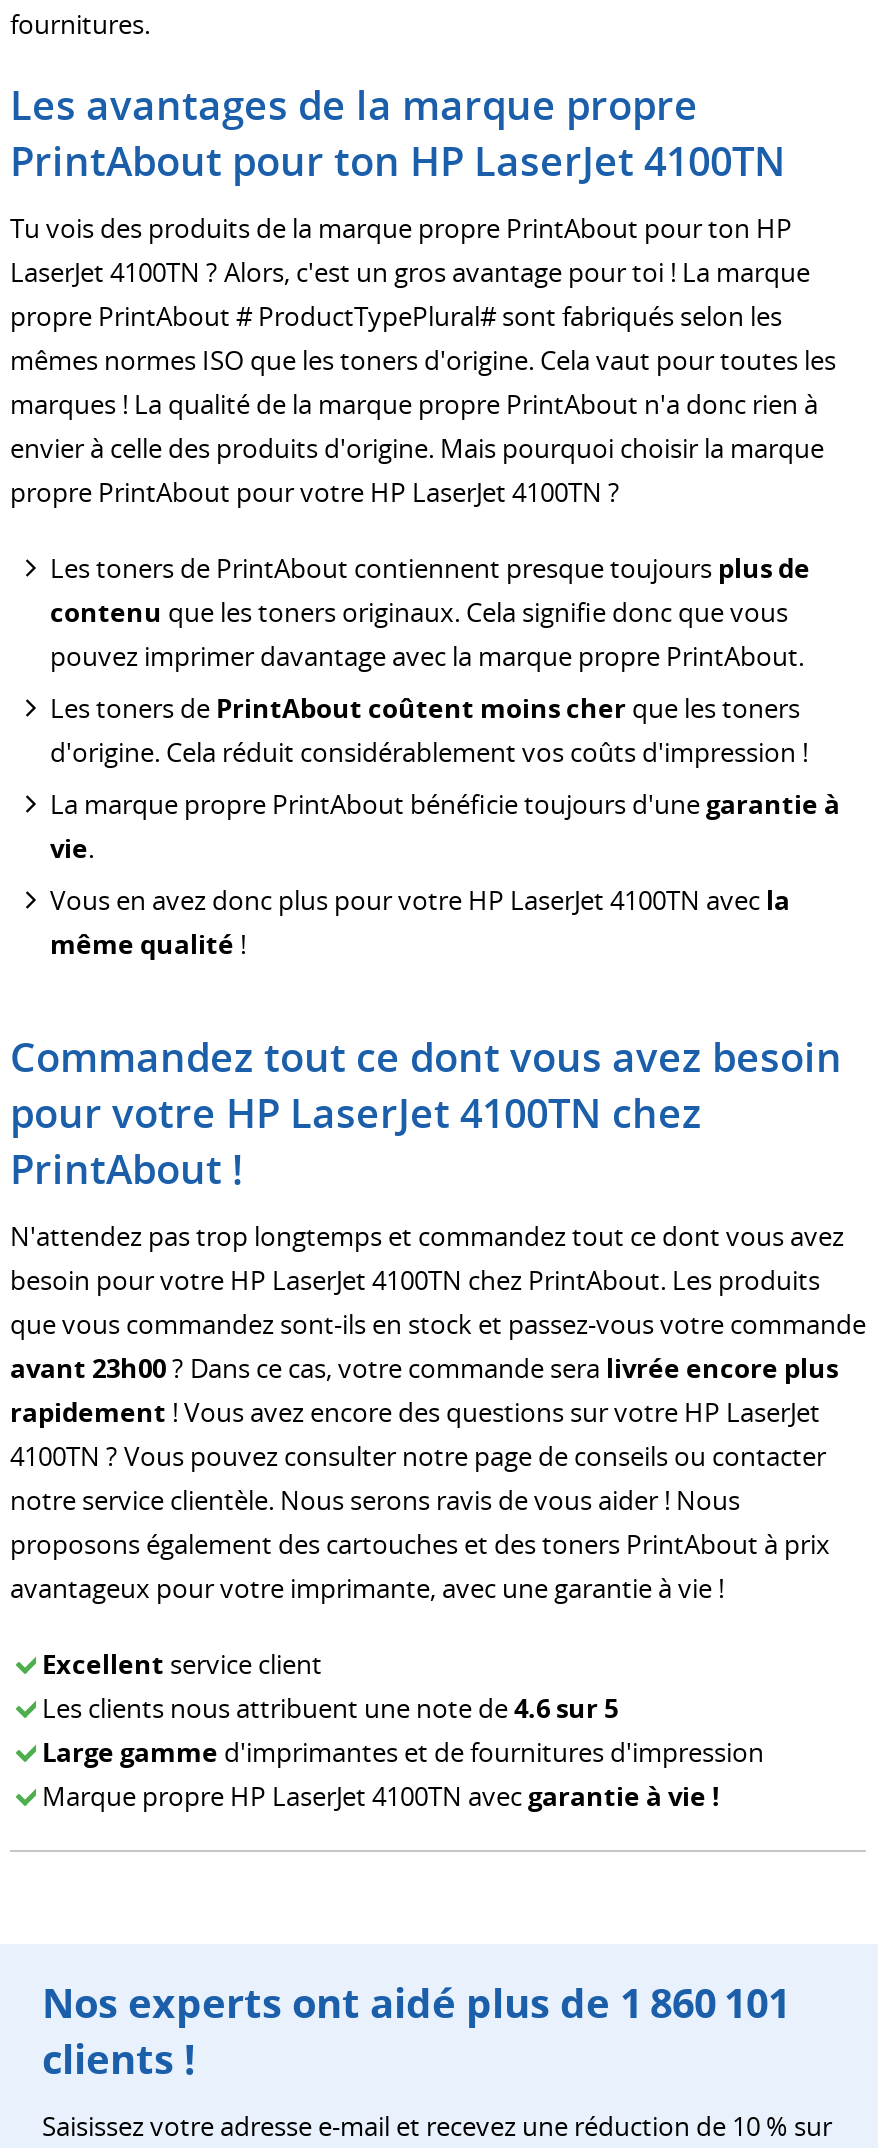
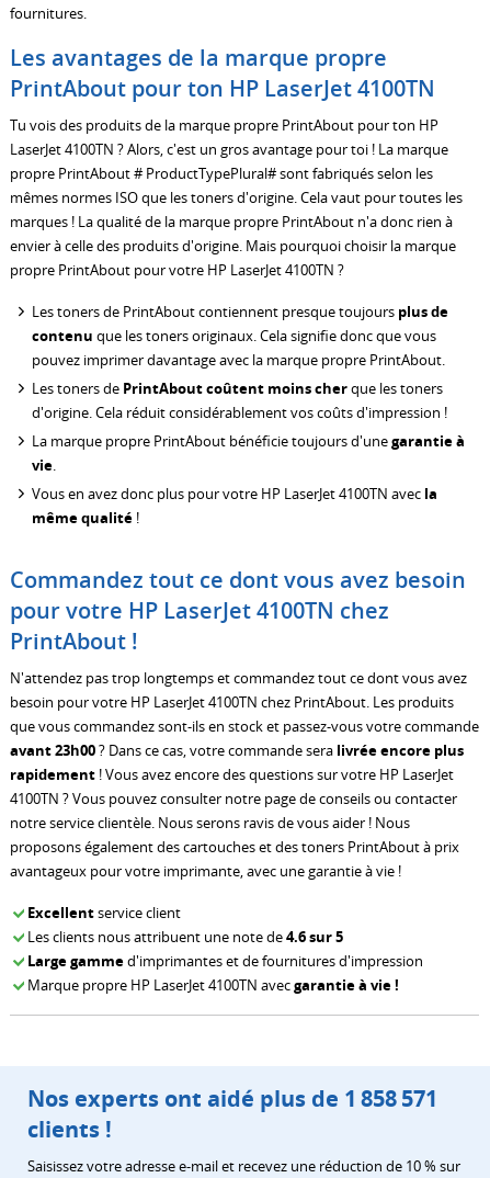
- Nos experts ont aidé plus de 1 860 101
+ Nos experts ont aidé plus de 1 858 571
